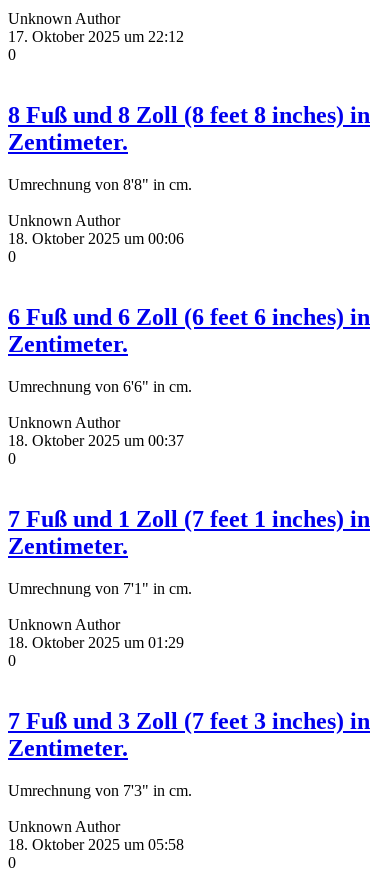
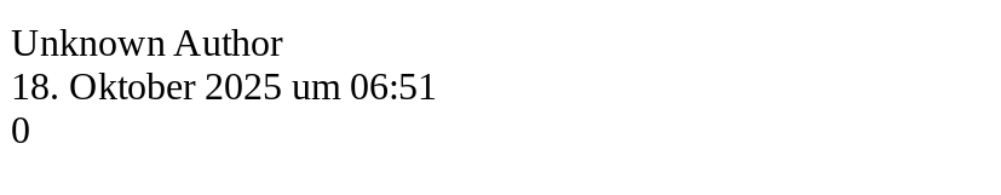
- 17. Oktober 2025 um 22:12
- 0
- 8 Fuß und 8 Zoll (8 feet 8 inches) in
- Zentimeter.
- Umrechnung von 8'8" in cm.
- Unknown Author
- 18. Oktober 2025 um 00:06
- 0
- 6 Fuß und 6 Zoll (6 feet 6 inches) in
- Zentimeter.
- Umrechnung von 6'6" in cm.
- Unknown Author
- 18. Oktober 2025 um 00:37
- 0
- 7 Fuß und 1 Zoll (7 feet 1 inches) in
- Zentimeter.
- Umrechnung von 7'1" in cm.
- Unknown Author
- 18. Oktober 2025 um 01:29
- 0
- 7 Fuß und 3 Zoll (7 feet 3 inches) in
- Zentimeter.
- Umrechnung von 7'3" in cm.
- Unknown Author
- 18. Oktober 2025 um 05:58
+ 18. Oktober 2025 um 06:51
